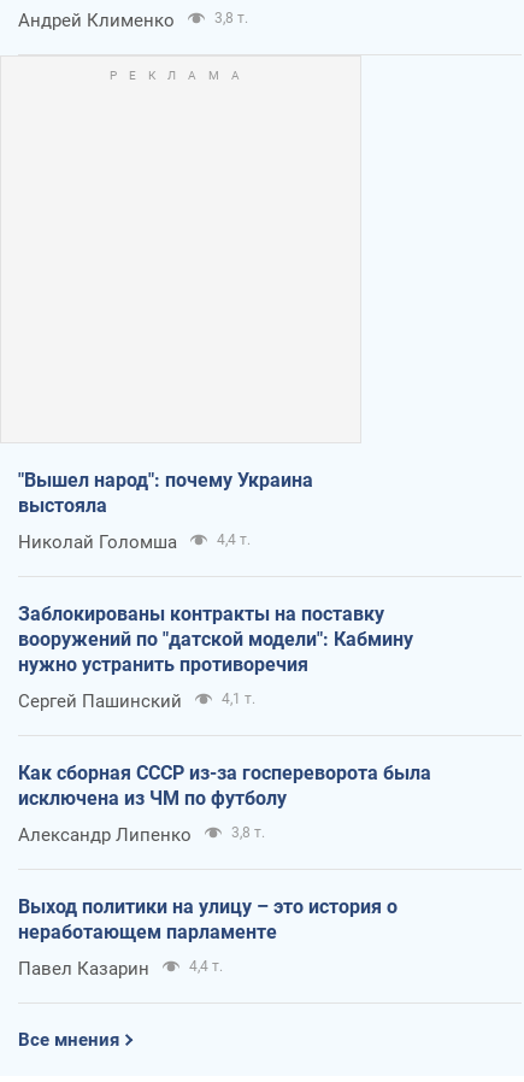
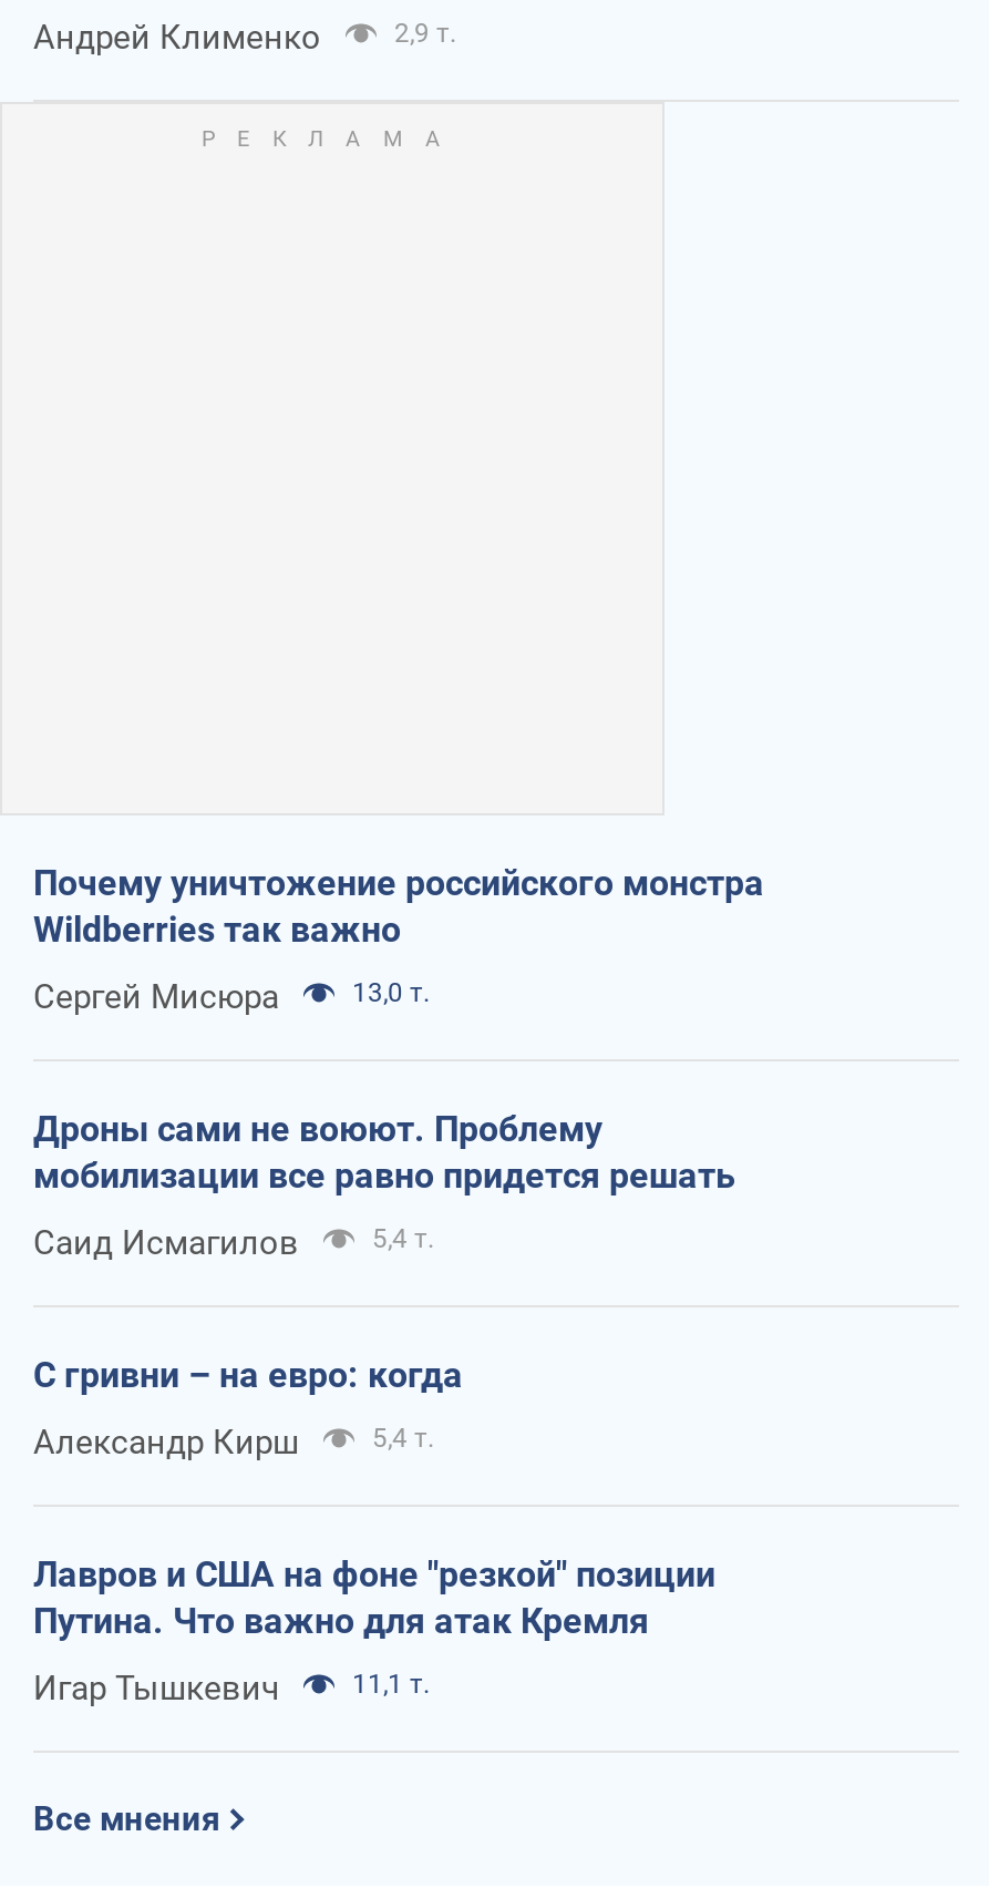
- 3,8 т.
+ 2,9 т.

- "Вышел народ": почему Украина
- выстояла
+ Почему уничтожение российского монстра
+ Wildberries так важно

- Николай Голомша
- 4,4 т.
+ Сергей Мисюра
+ 13,0 т.

- Заблокированы контракты на поставку
- вооружений по "датской модели": Кабмину
- нужно устранить противоречия
+ Дроны сами не воюют. Проблему
+ мобилизации все равно придется решать

- Сергей Пашинский
- 4,1 т.
+ Саид Исмагилов
+ 5,4 т.

- Как сборная СССР из-за госпереворота была
- исключена из ЧМ по футболу
+ С гривни – на евро: когда

- Александр Липенко
- 3,8 т.
+ Александр Кирш
+ 5,4 т.

- Выход политики на улицу – это история о
- неработающем парламенте
+ Лавров и США на фоне "резкой" позиции
+ Путина. Что важно для атак Кремля

- Павел Казарин
- 4,4 т.
+ Игар Тышкевич
+ 11,1 т.
